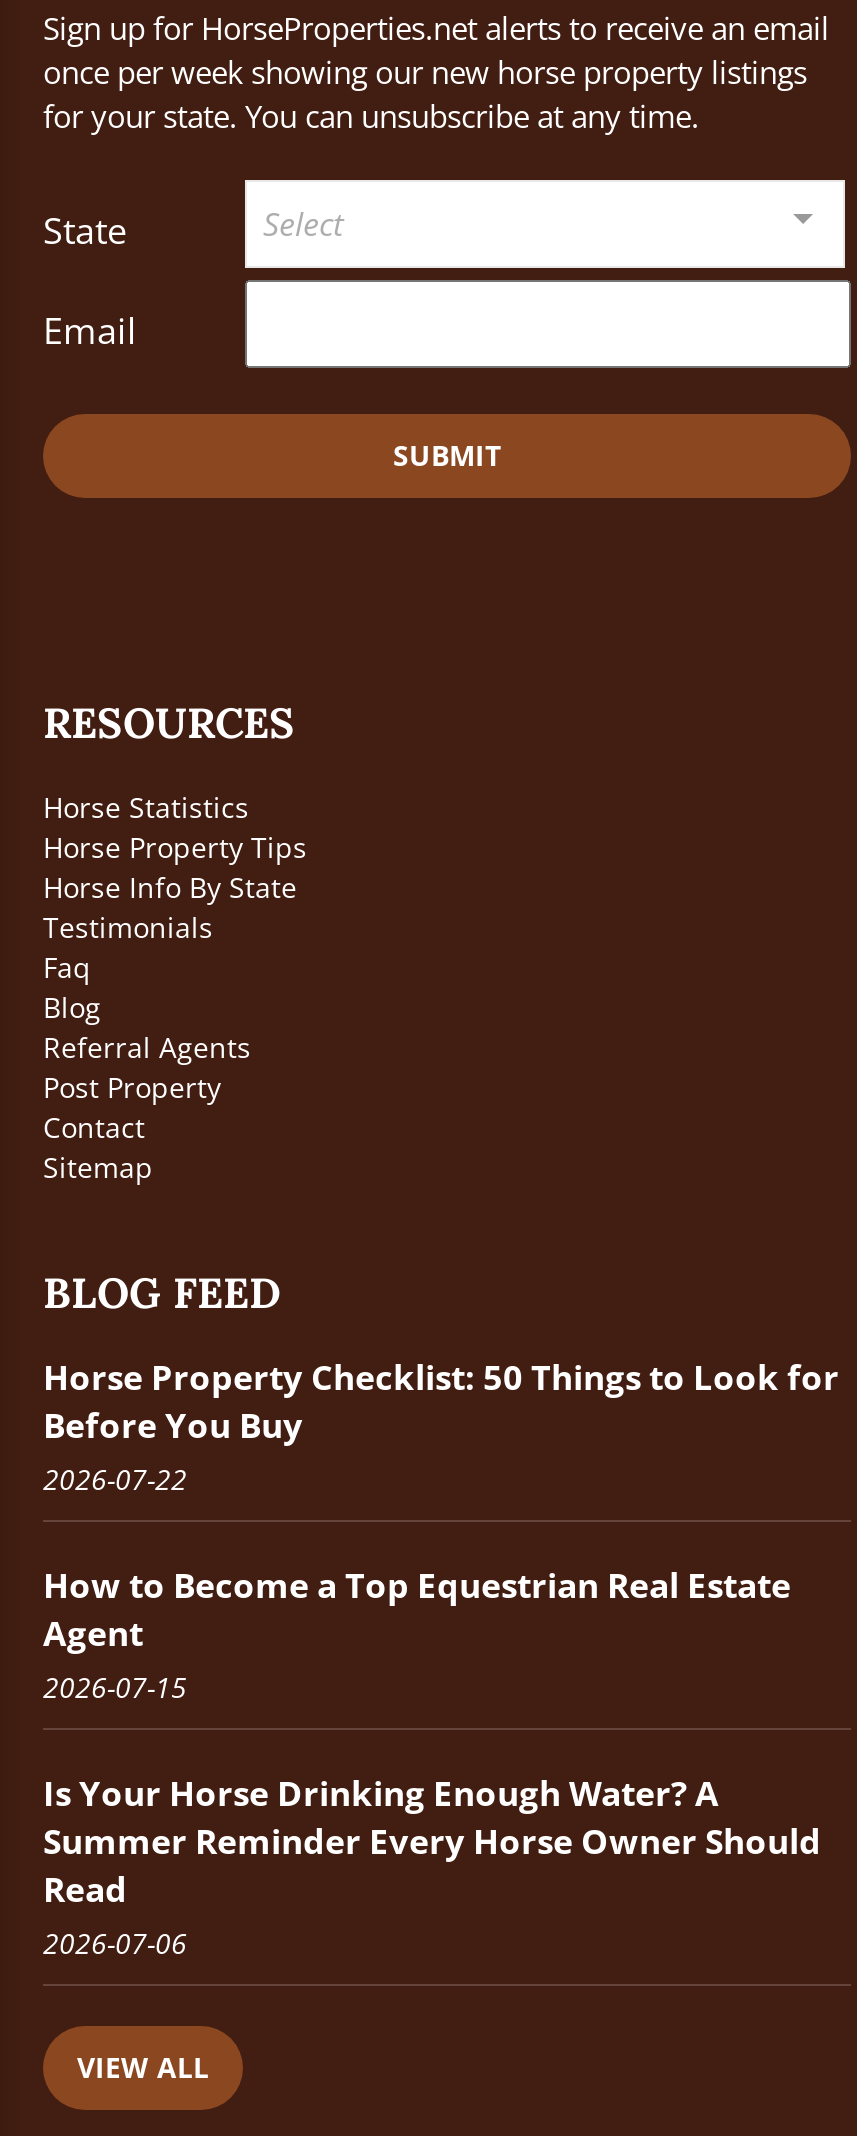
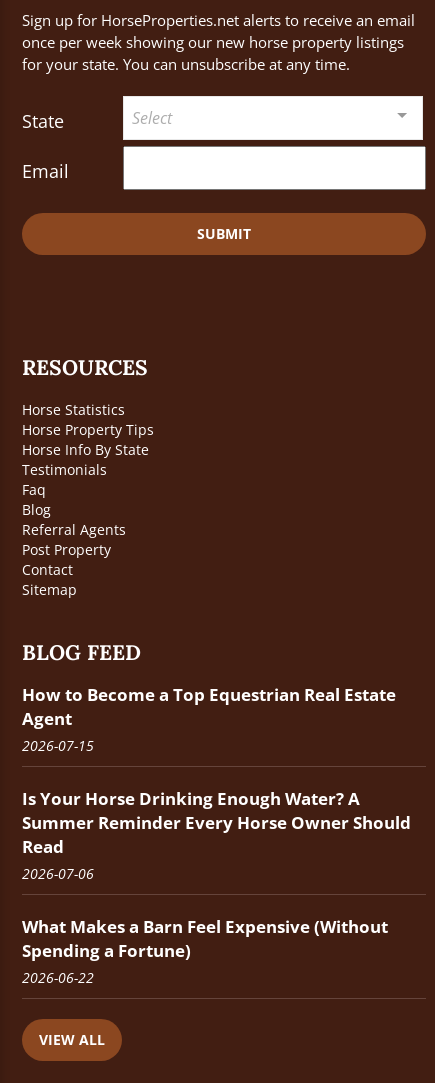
- Horse Property Checklist: 50 Things to Look for
- Before You Buy
- 2026-07-22

moved up: How to Become a Top Equestrian Real Estate | Agent | 2026-07-15 | Is Your Horse Drinking Enough Water? A | Summer Reminder Every Horse Owner Should | Read | 2026-07-06

+ What Makes a Barn Feel Expensive (Without
+ Spending a Fortune)
+ 2026-06-22
